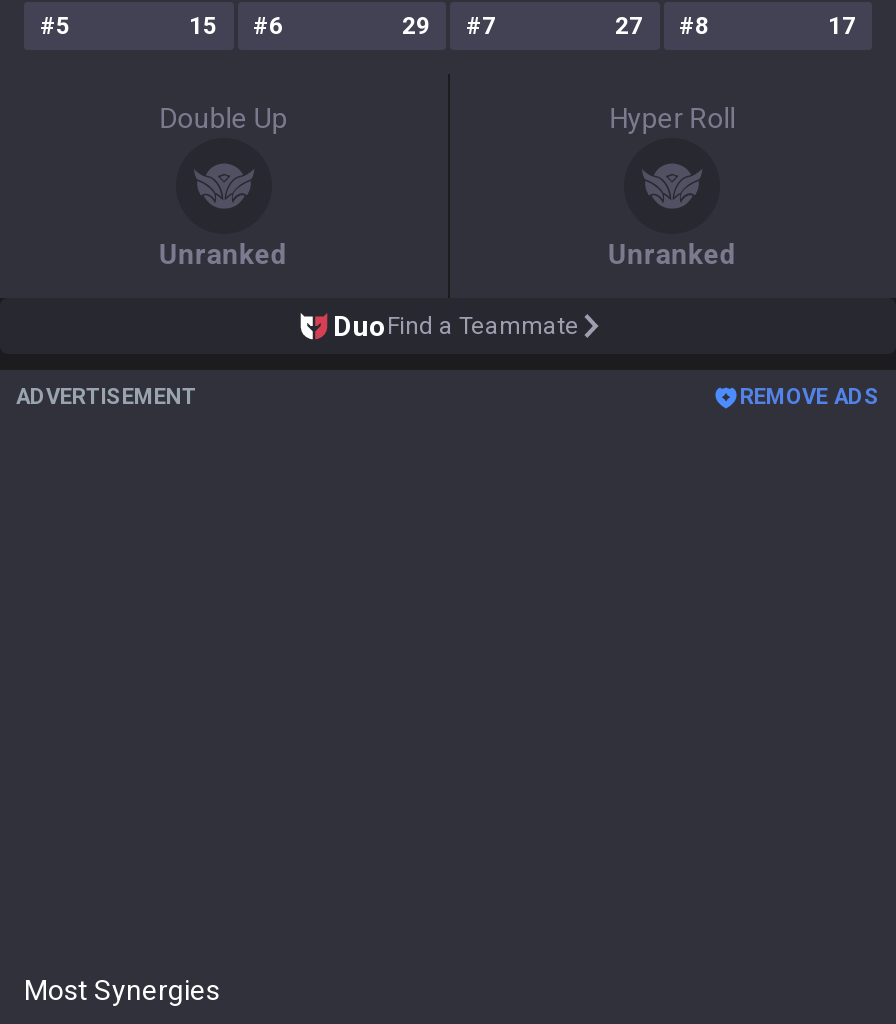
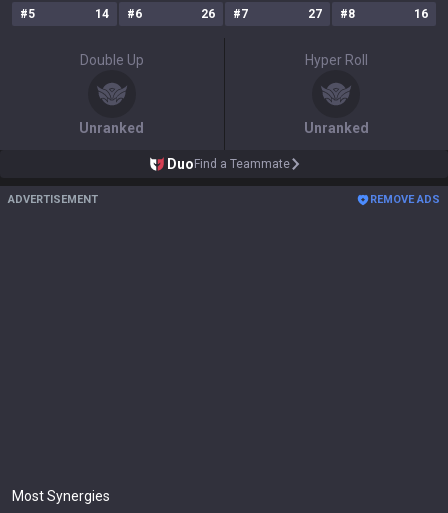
- 15 #6
+ 14 #6

- 29 #7
+ 26 #7

- 17
+ 16
